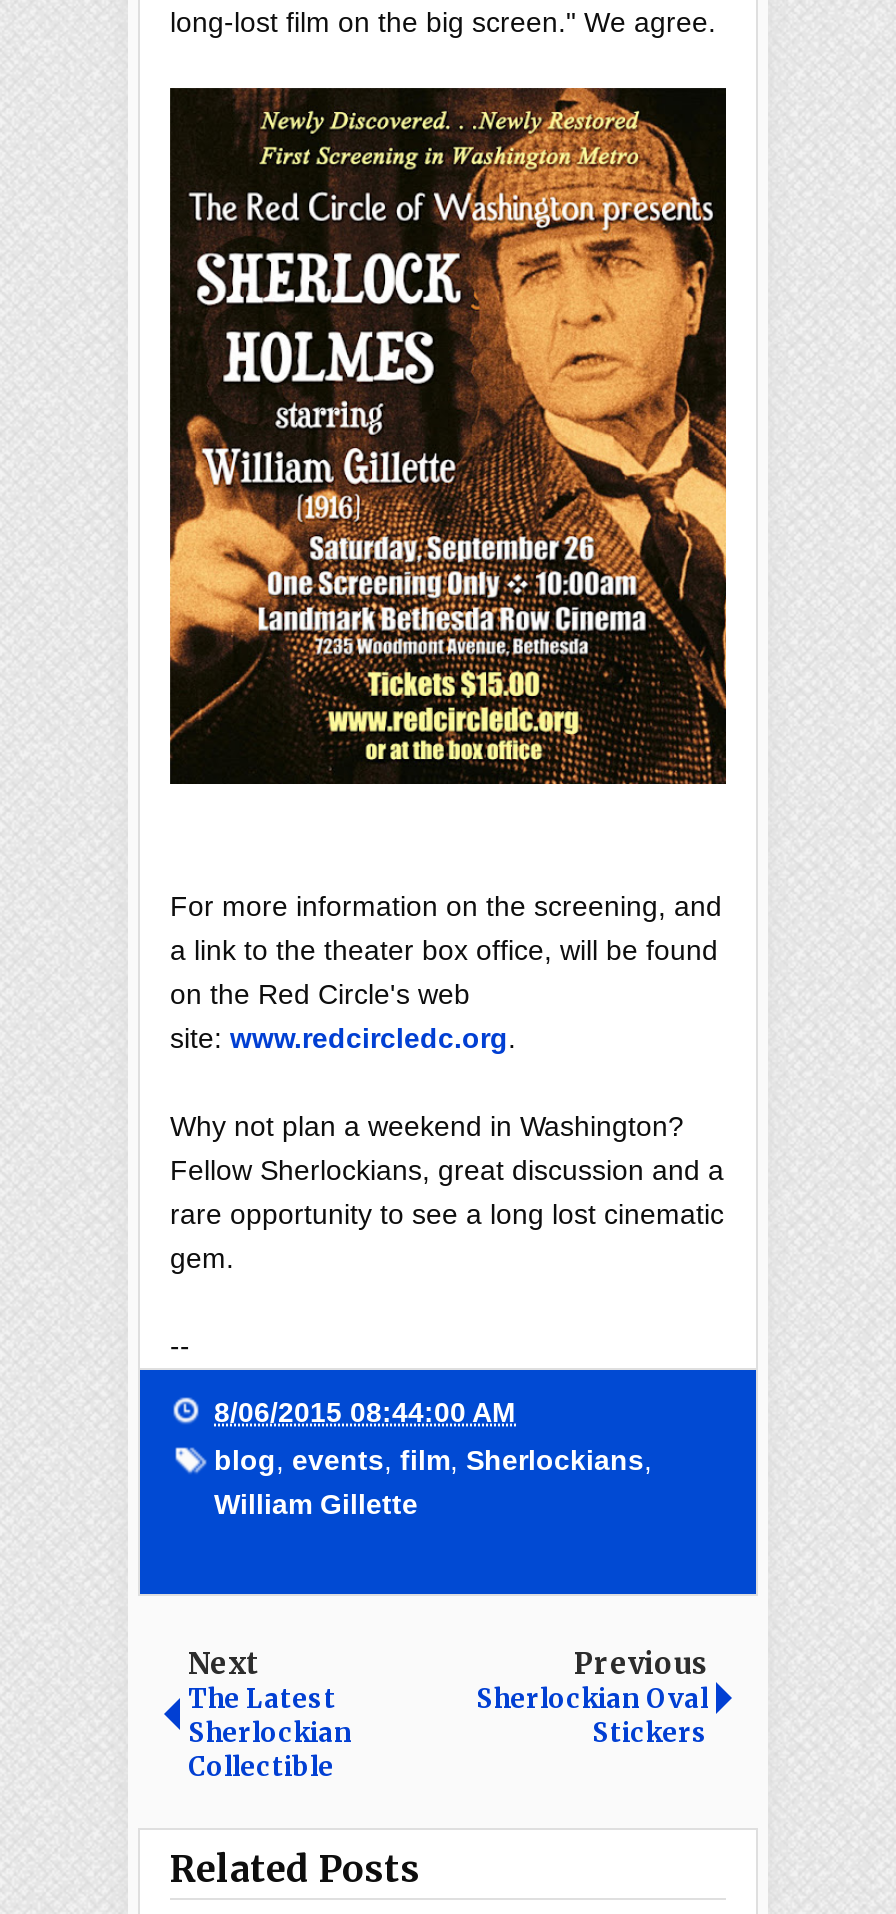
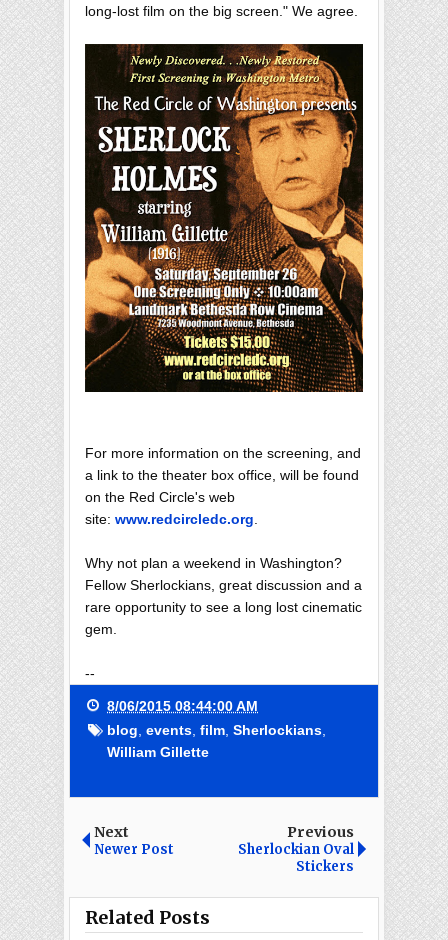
- The Latest
- Sherlockian
- Collectible
+ Newer Post
